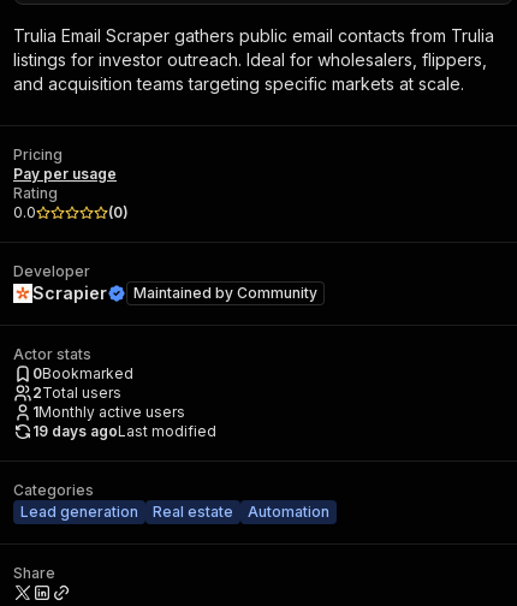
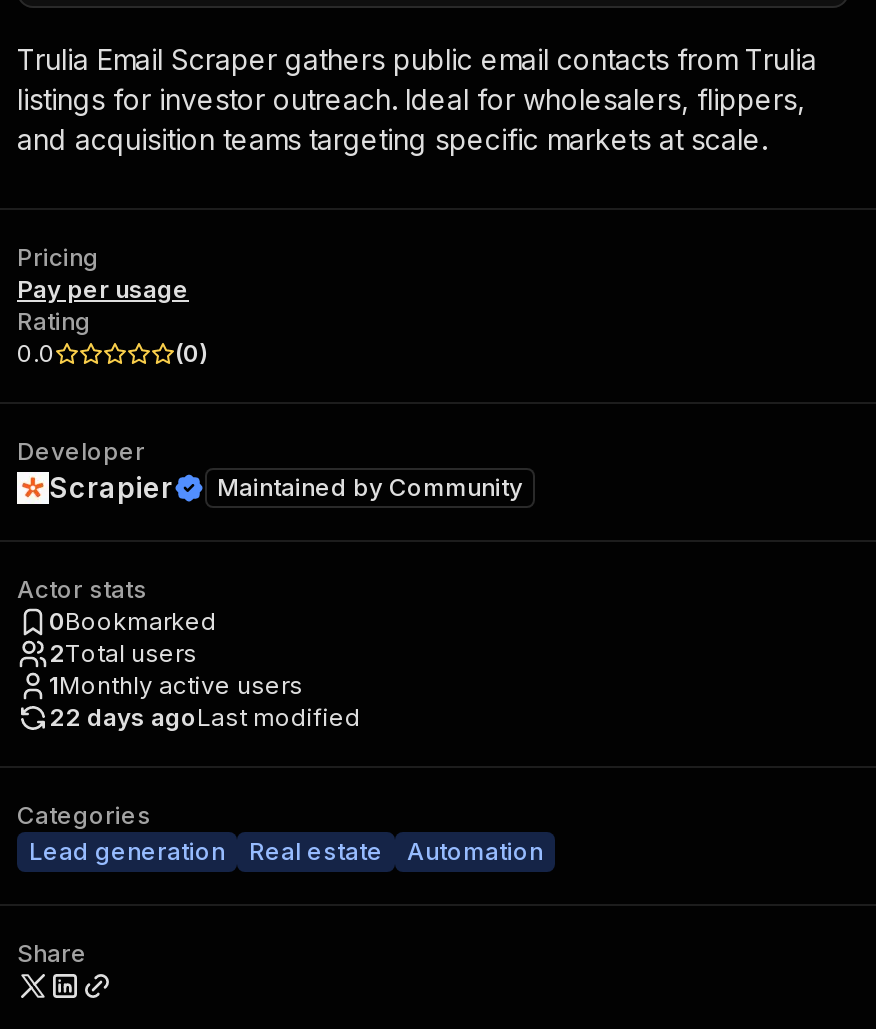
- 19 days agoLast modified
+ 22 days agoLast modified
